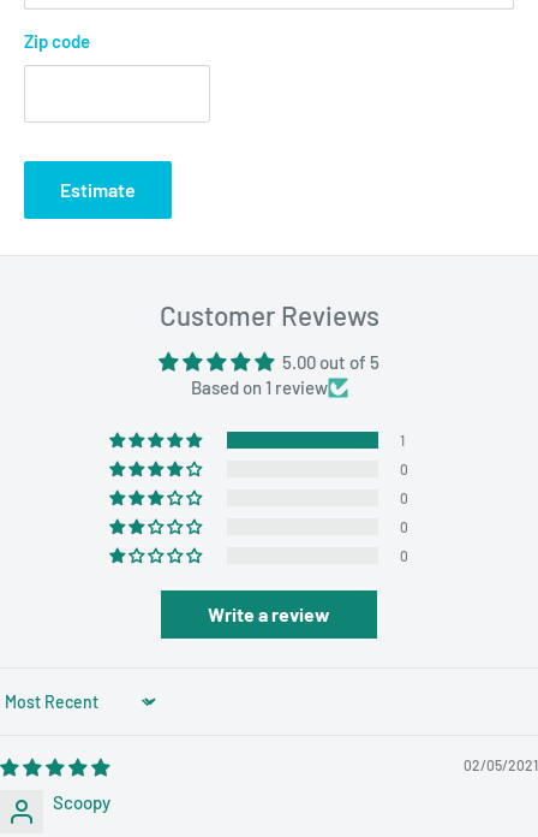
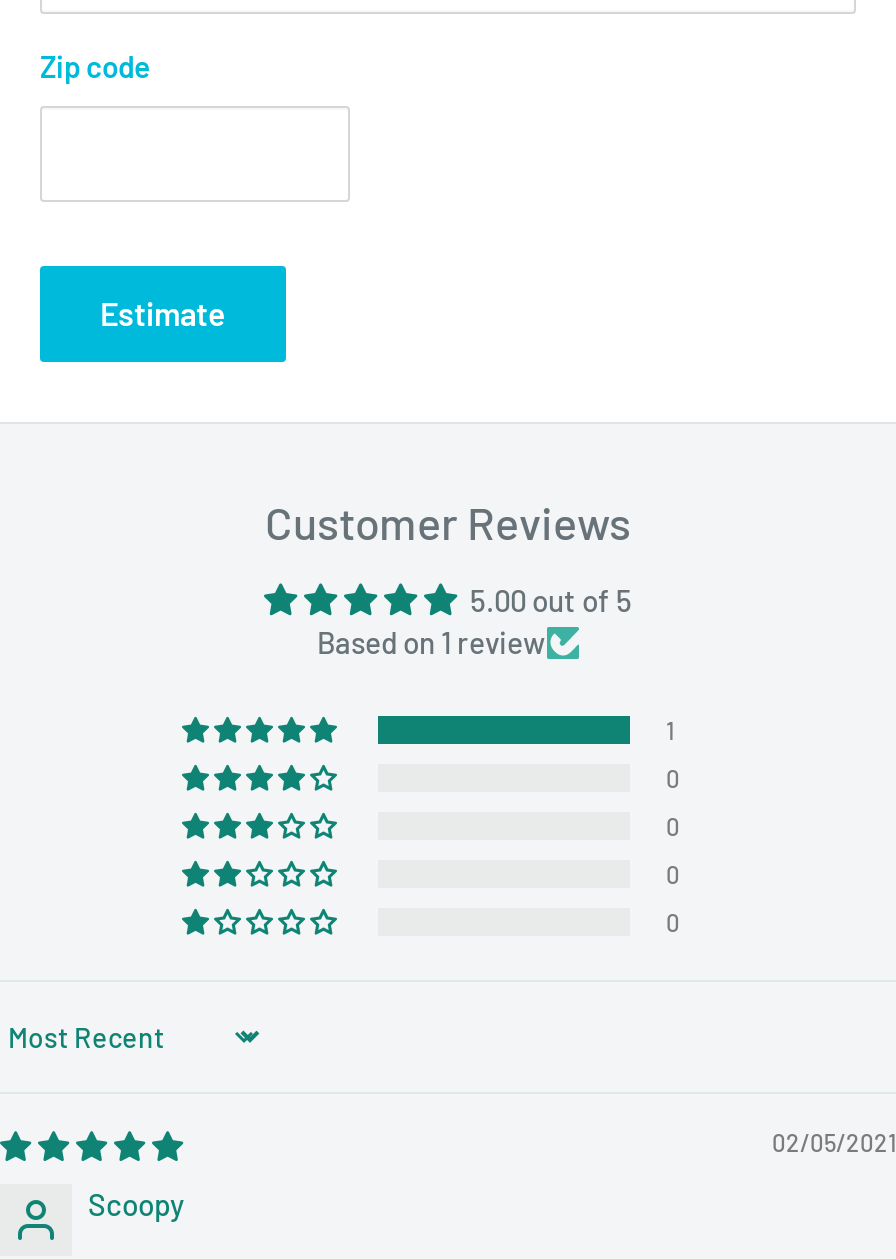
- Write a review
